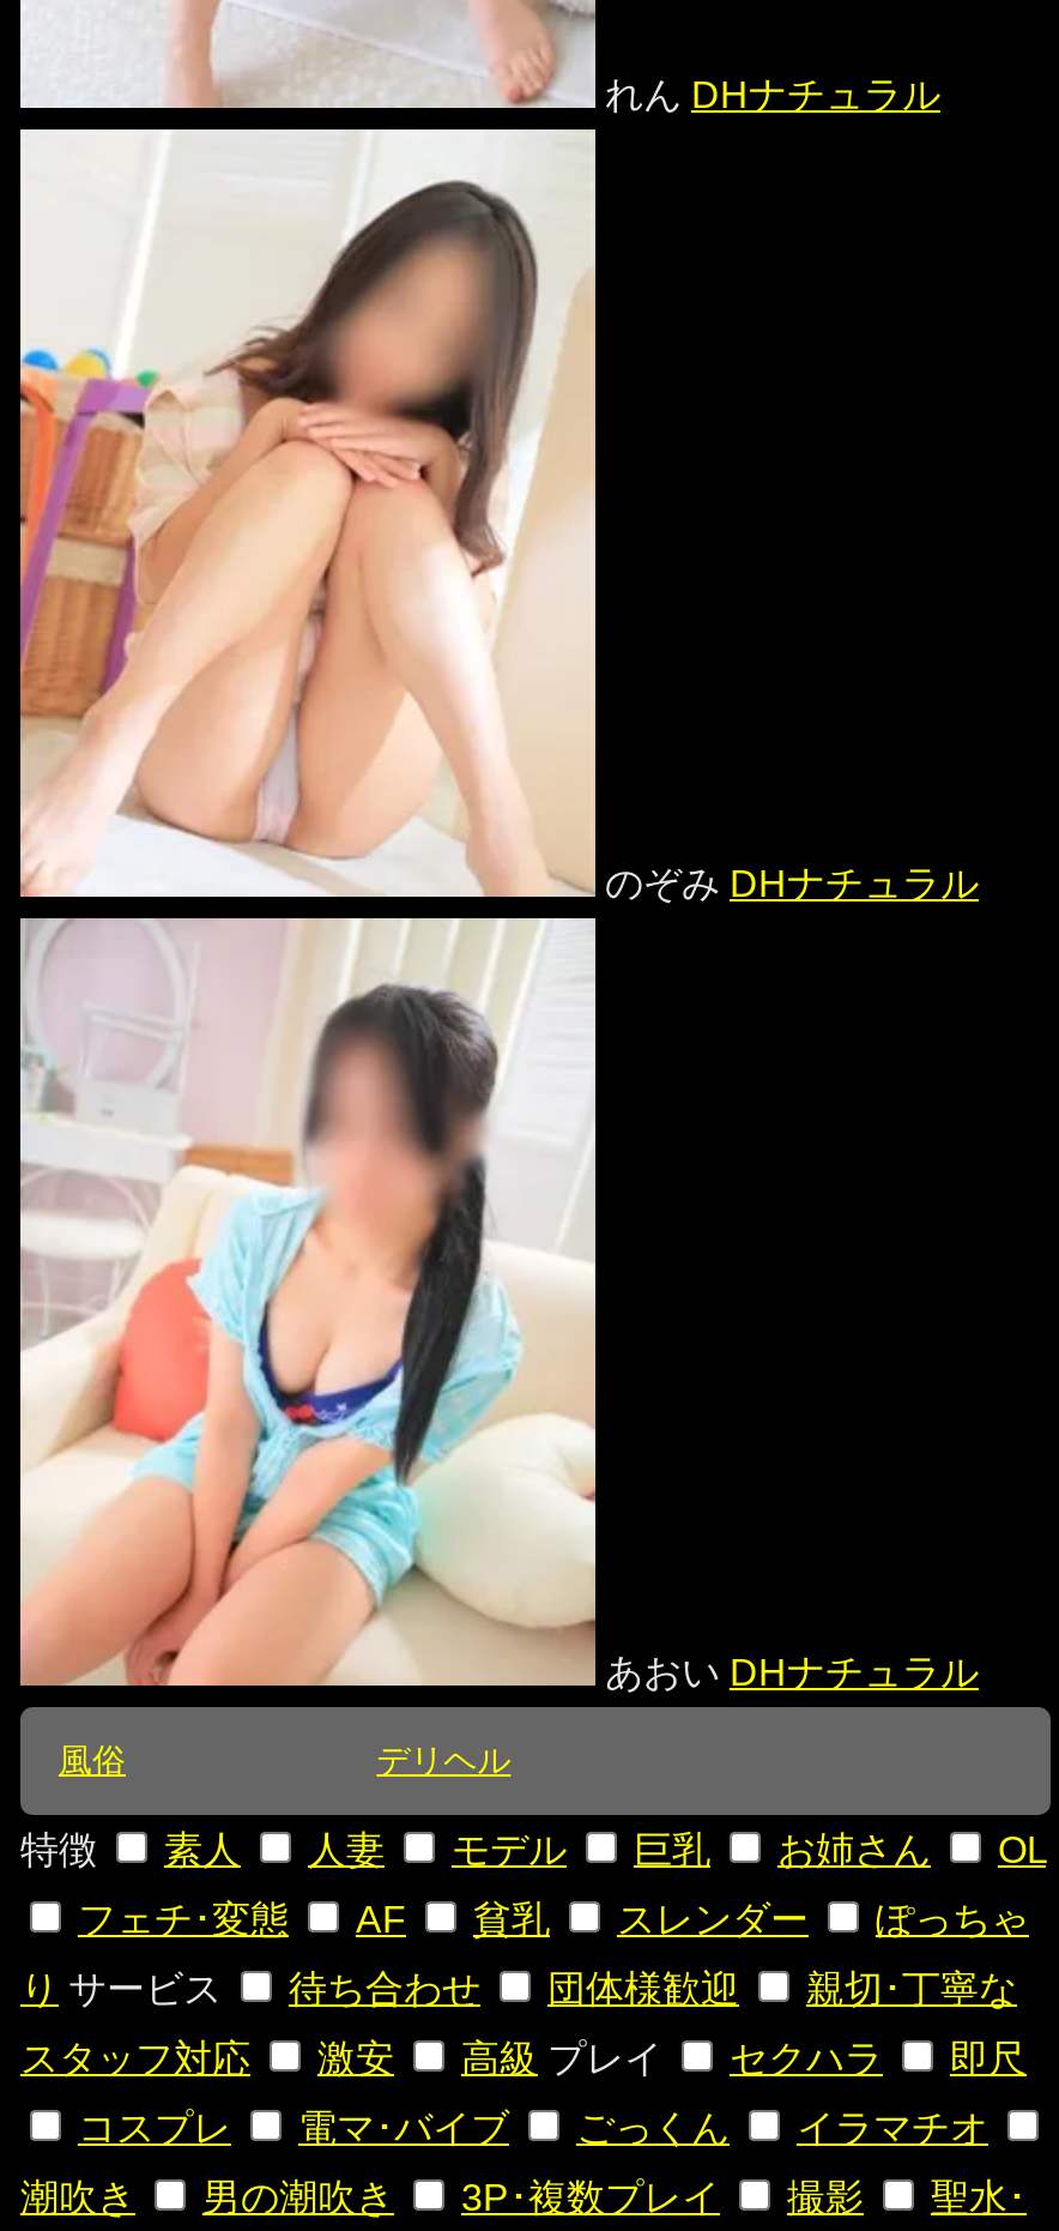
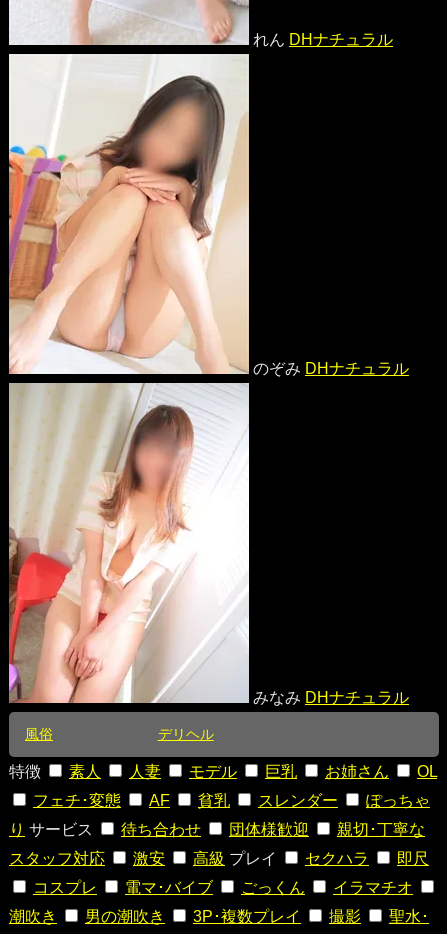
- [image]
- あおい DHナチュラル
+ [image]
+ みなみ DHナチュラル
